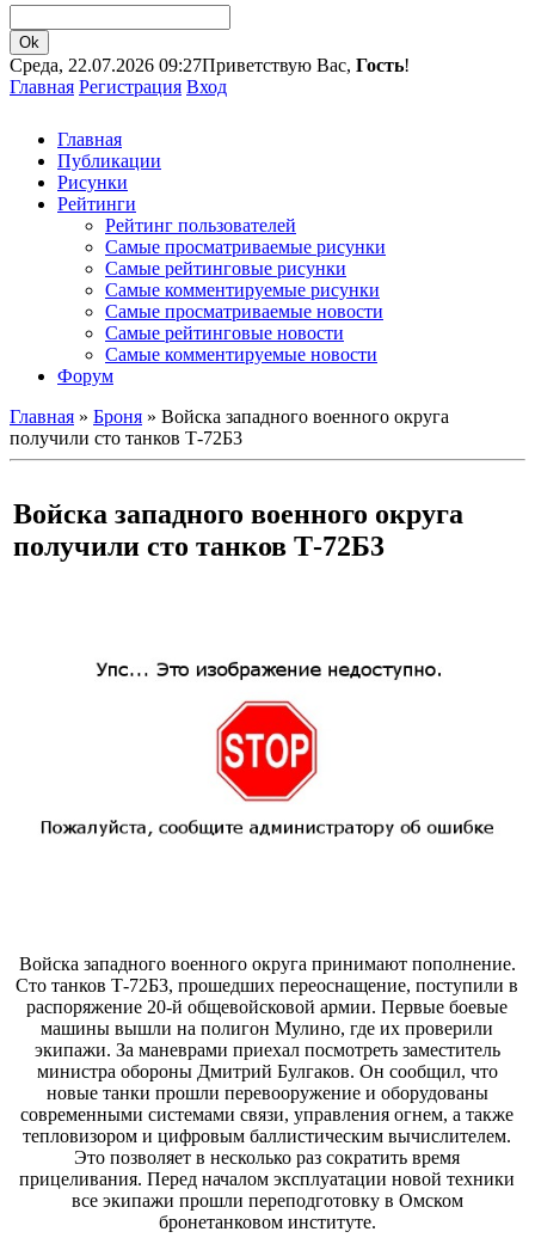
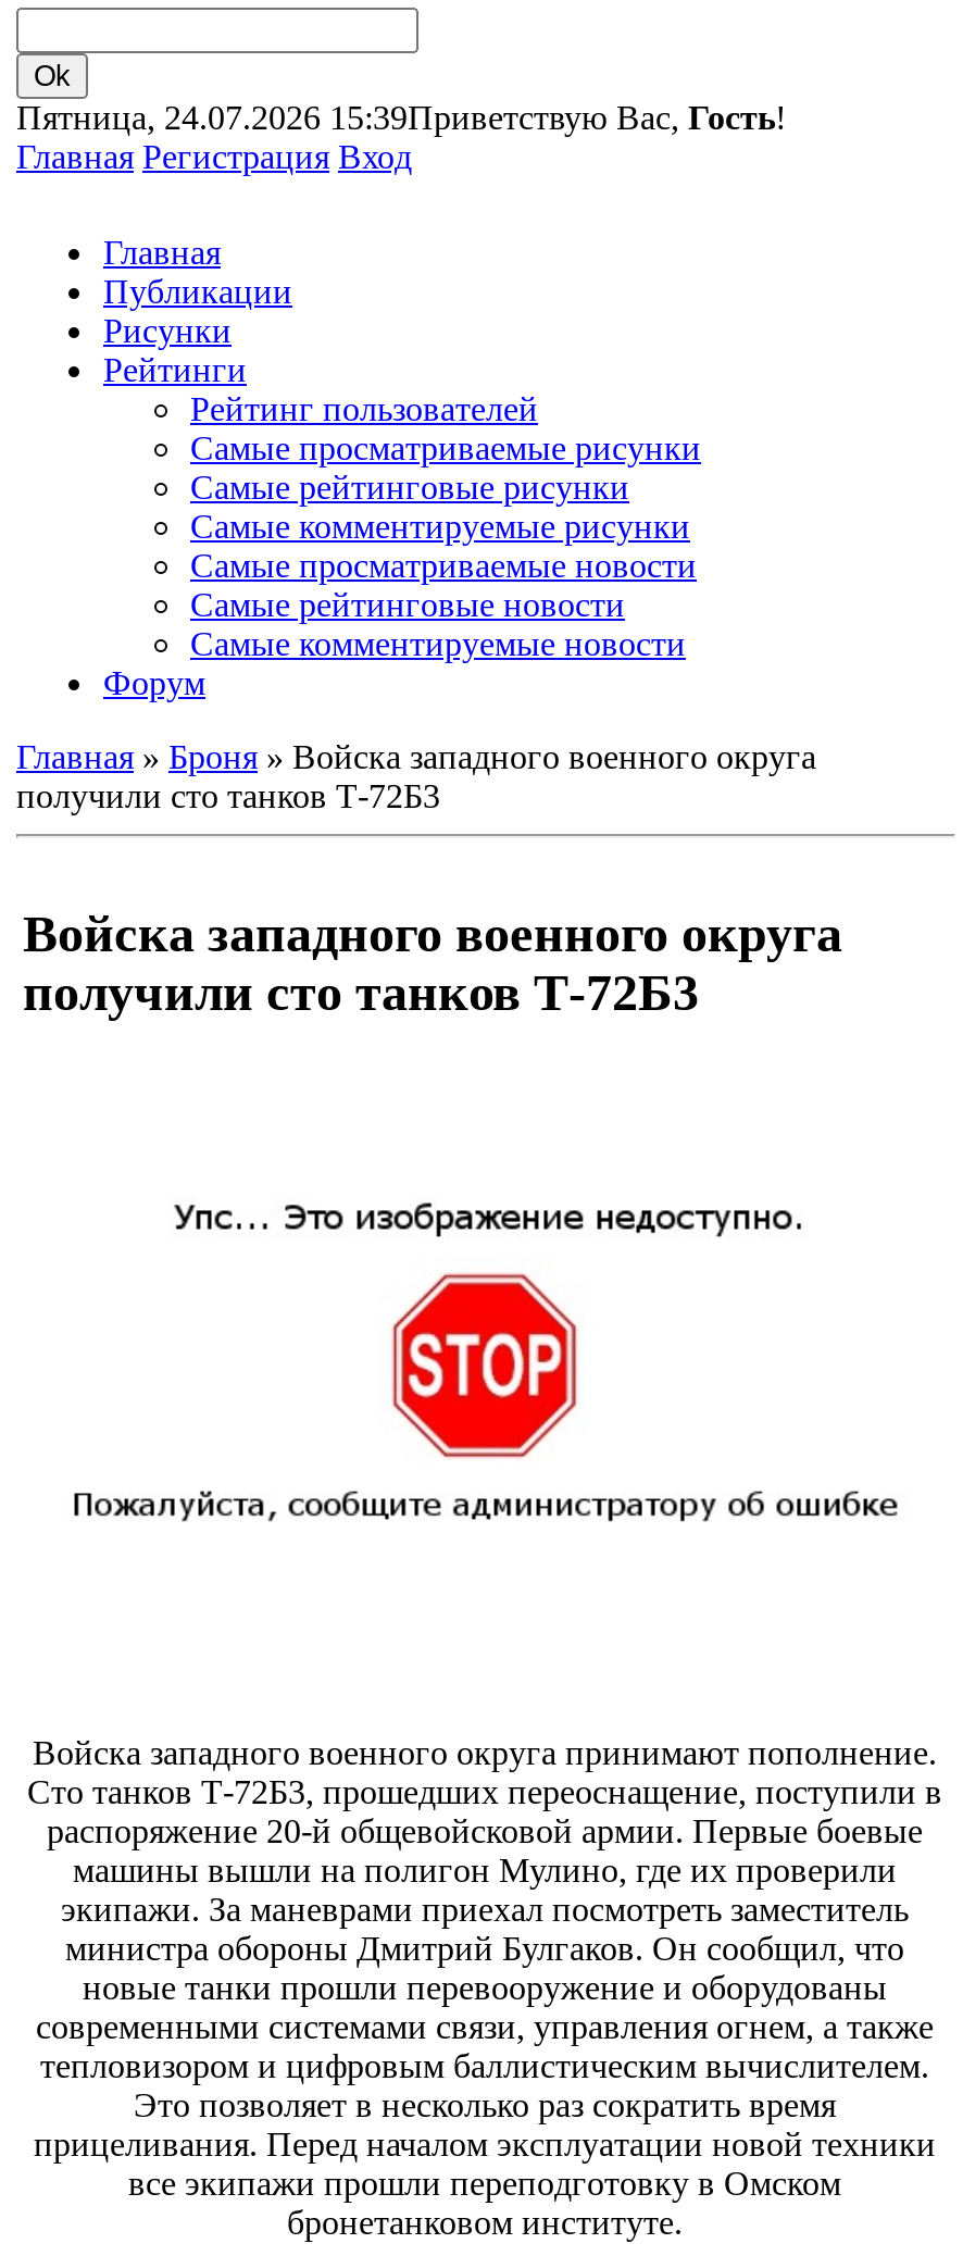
- Среда, 22.07.2026 09:27Приветствую Вас, Гость!
+ Пятница, 24.07.2026 15:39Приветствую Вас, Гость!
